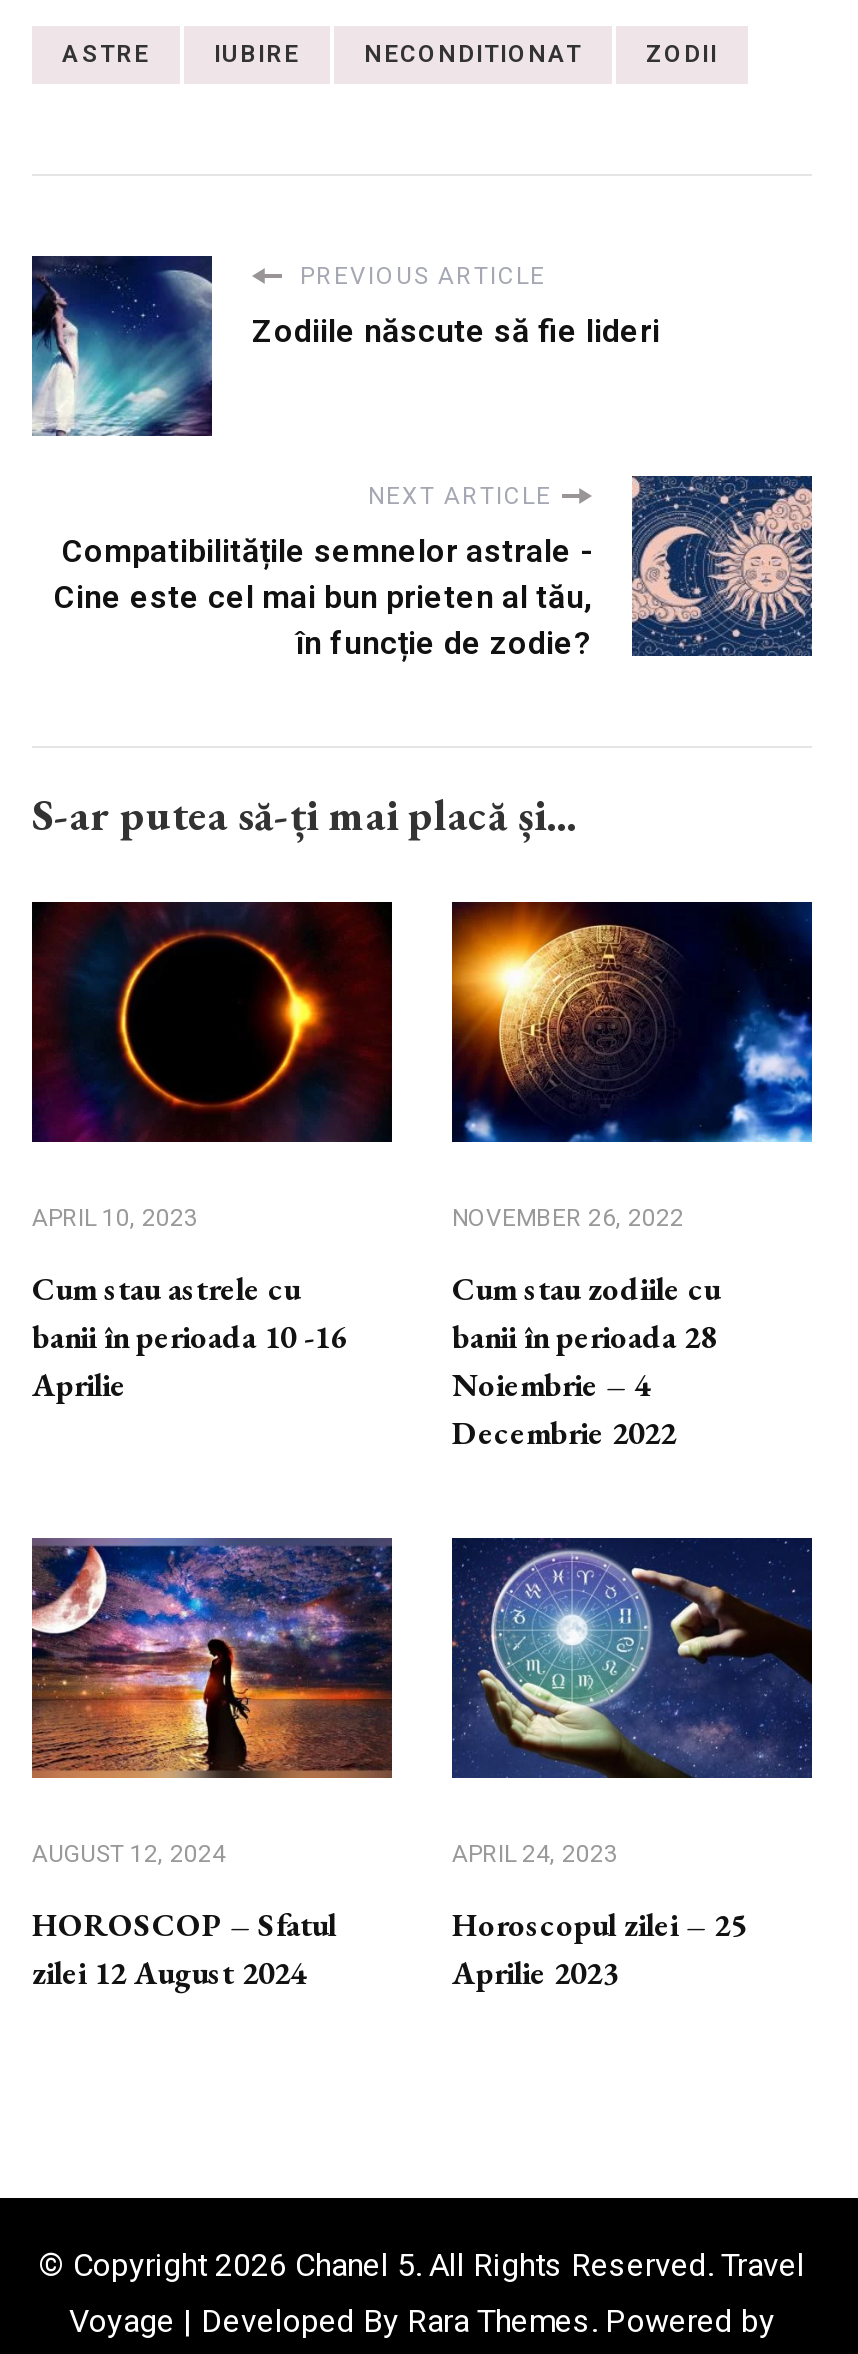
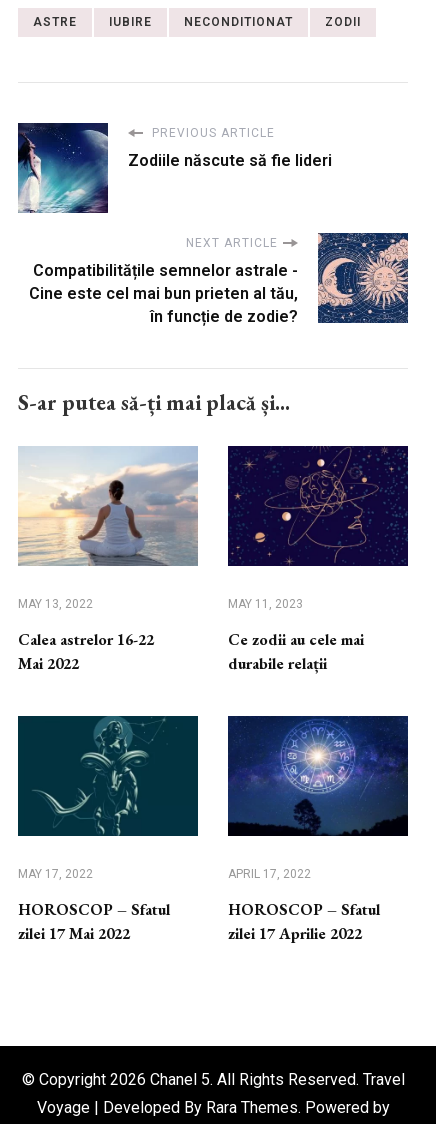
- [image]
- APRIL 10, 2023
+ [image]
+ MAY 13, 2022

- [image]
- NOVEMBER 26, 2022
+ [image]
+ MAY 11, 2023

- Cum stau astrele cu
- banii în perioada 10 -16
- Aprilie
+ Calea astrelor 16-22
+ Mai 2022

- Cum stau zodiile cu
- banii în perioada 28
- Noiembrie – 4
- Decembrie 2022
+ Ce zodii au cele mai
+ durabile relații

- [image]
- AUGUST 12, 2024
+ [image]
+ MAY 17, 2022

- [image]
- APRIL 24, 2023
+ [image]
+ APRIL 17, 2022

- Horoscopul zilei – 25
- Aprilie 2023
+ HOROSCOP – Sfatul
+ zilei 17 Aprilie 2022

- zilei 12 August 2024
+ zilei 17 Mai 2022
